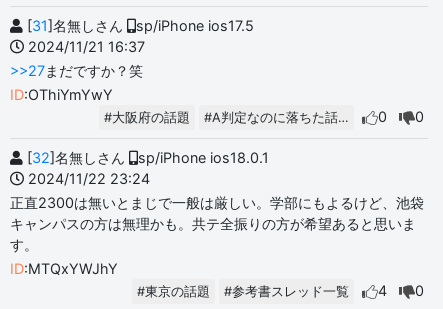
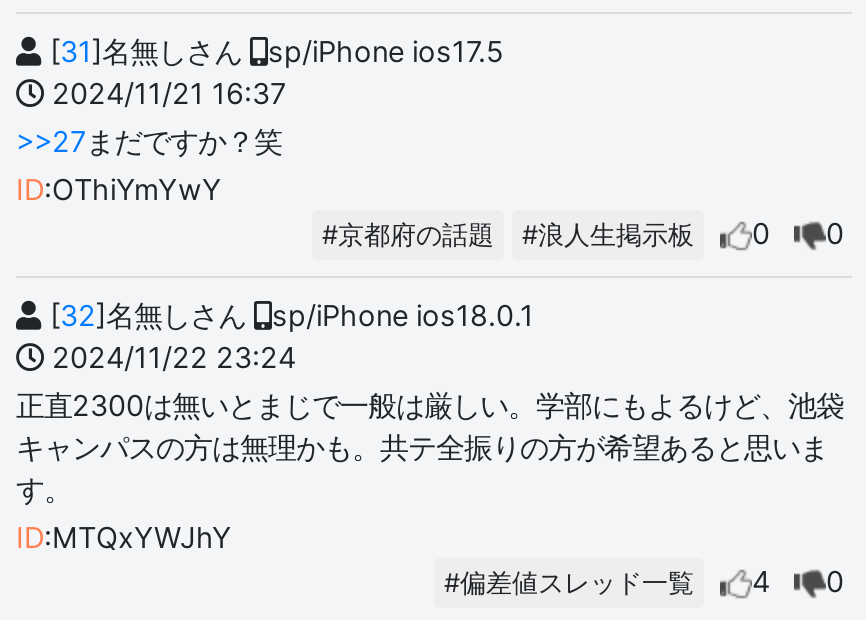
- #大阪府の話題
- #A判定なのに落ちた話…
+ #京都府の話題
+ #浪人生掲示板

- #東京の話題
- #参考書スレッド一覧
+ #偏差値スレッド一覧
